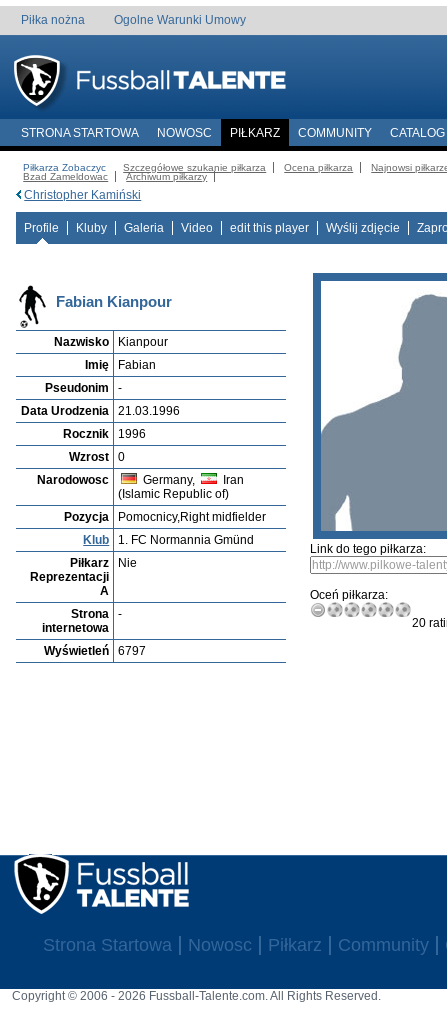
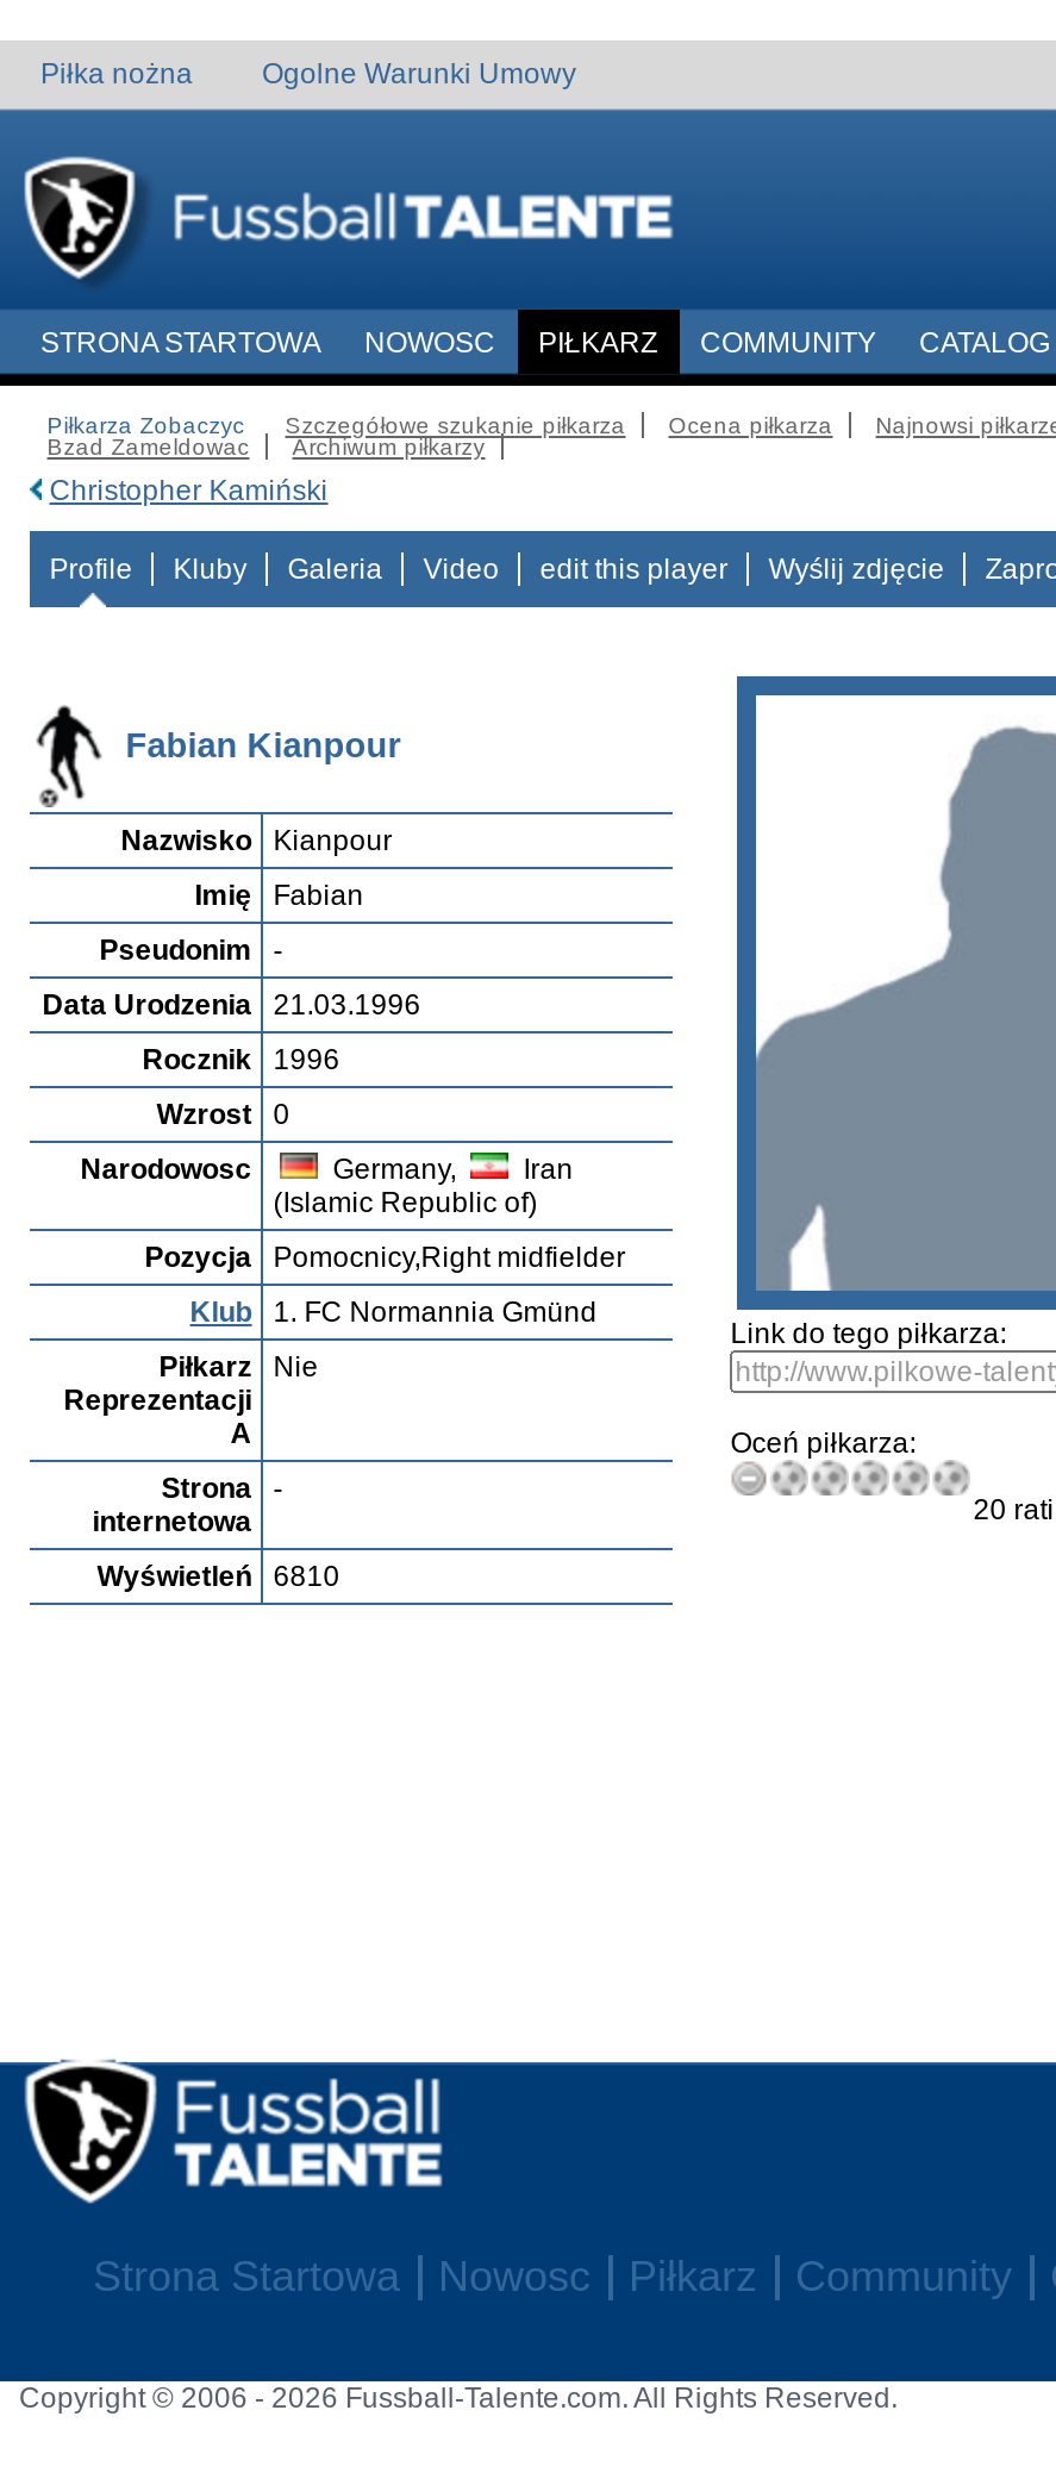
- Wyświetleń 6797
+ Wyświetleń 6810
